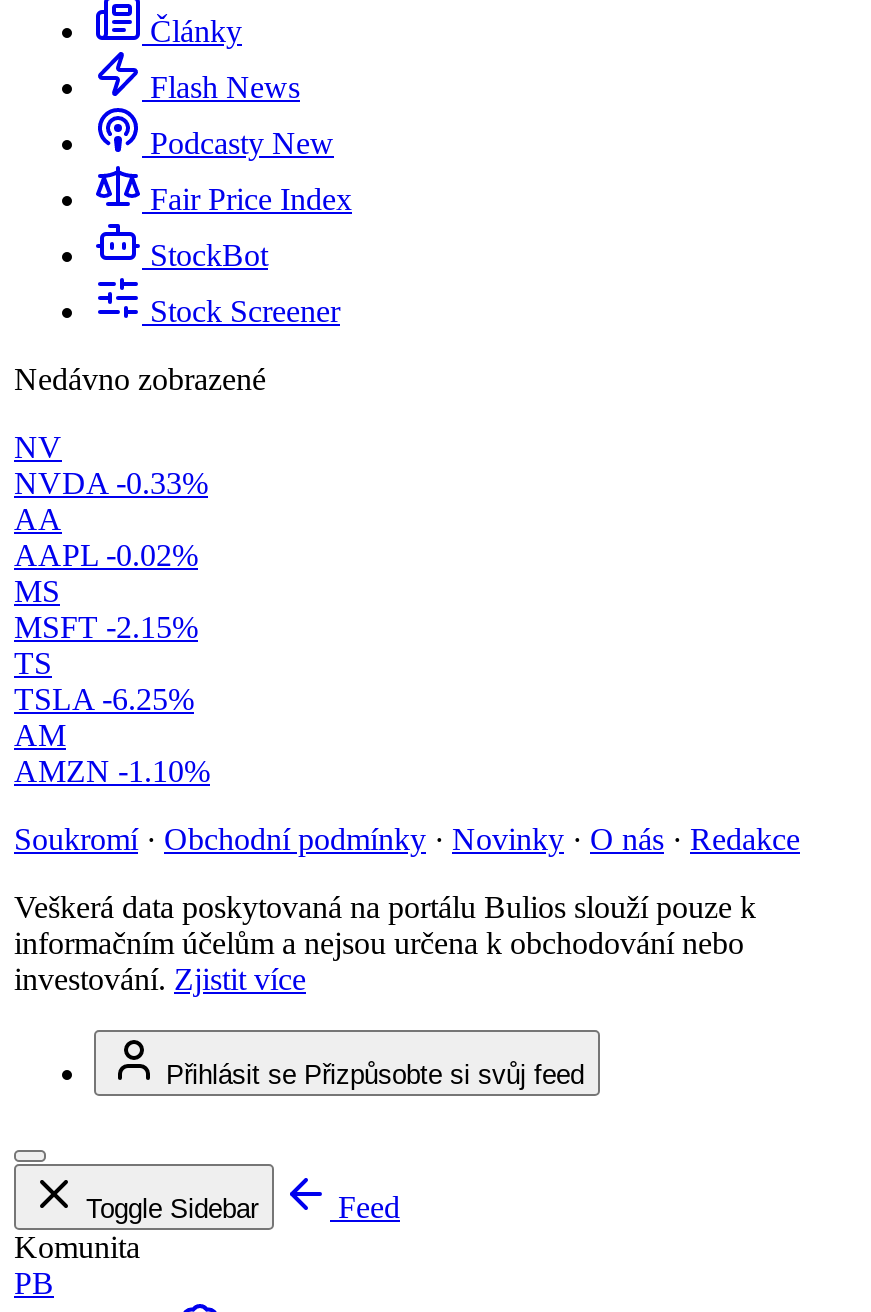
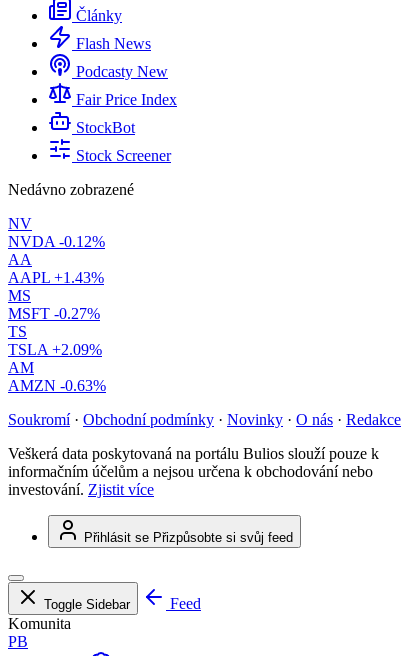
- NVDA -0.33%
+ NVDA -0.12%

- AAPL -0.02%
+ AAPL +1.43%

- MSFT -2.15%
+ MSFT -0.27%

- TSLA -6.25%
+ TSLA +2.09%

- AMZN -1.10%
+ AMZN -0.63%
